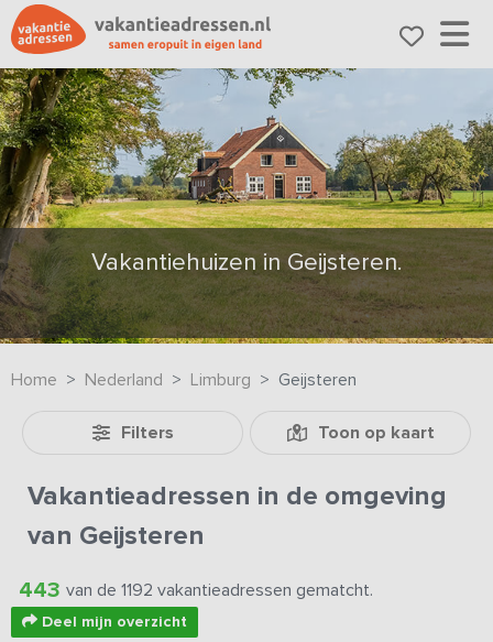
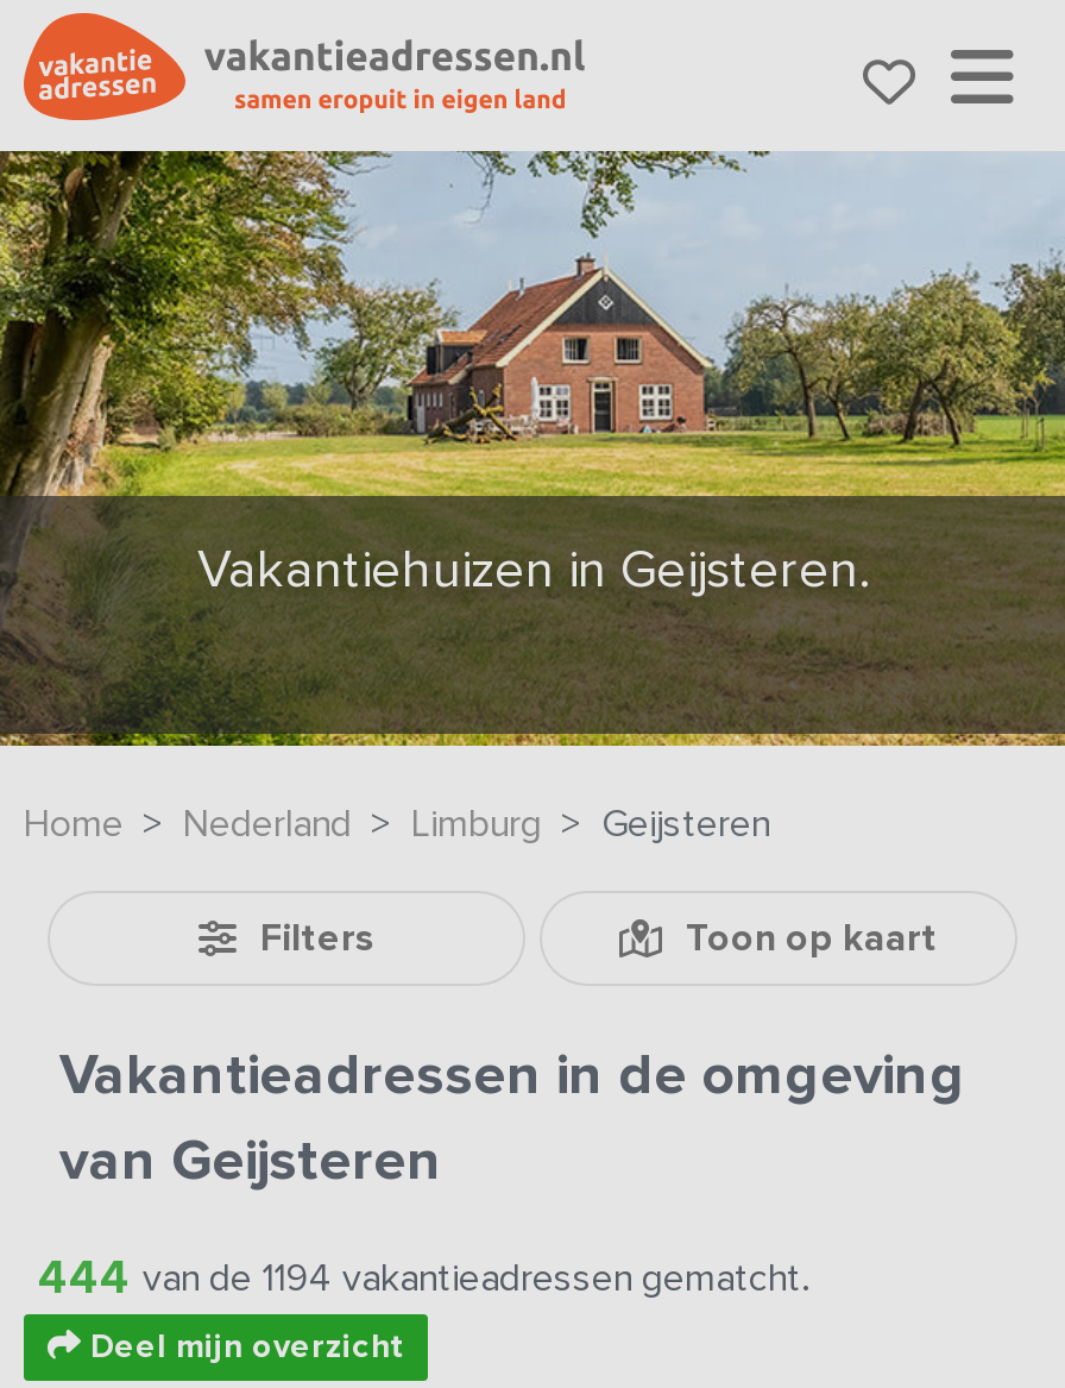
- 443 van de 1192 vakantieadressen gematcht.
+ 444 van de 1194 vakantieadressen gematcht.
